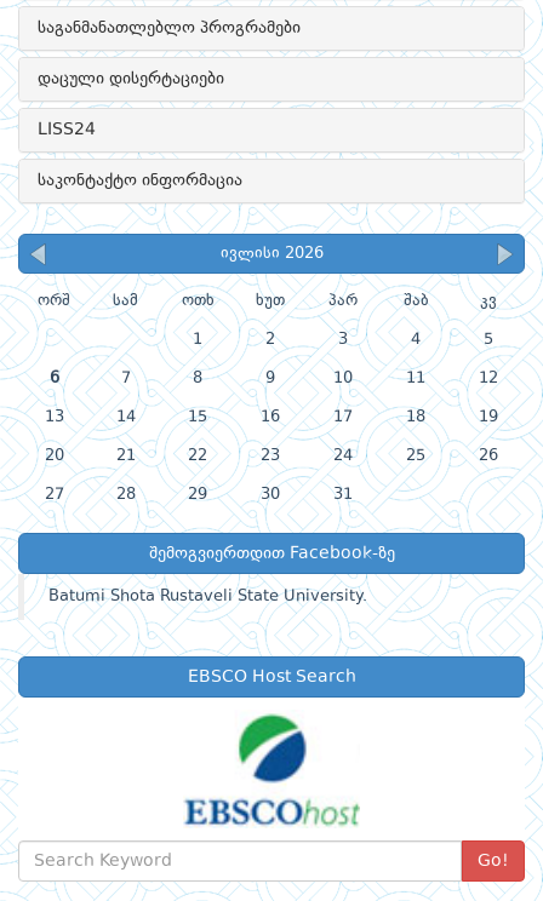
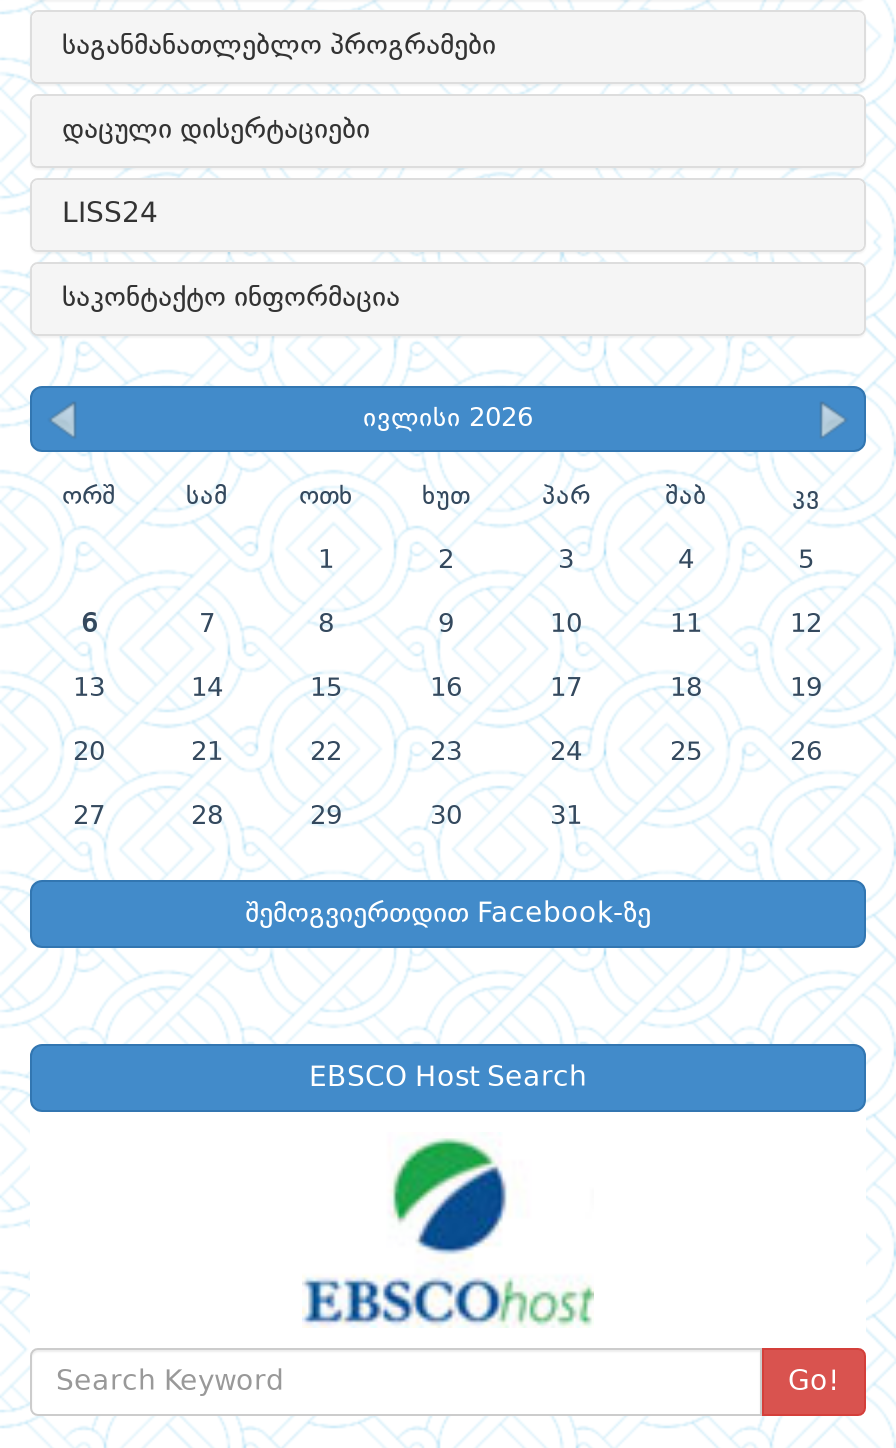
- Batumi Shota Rustaveli State University.
